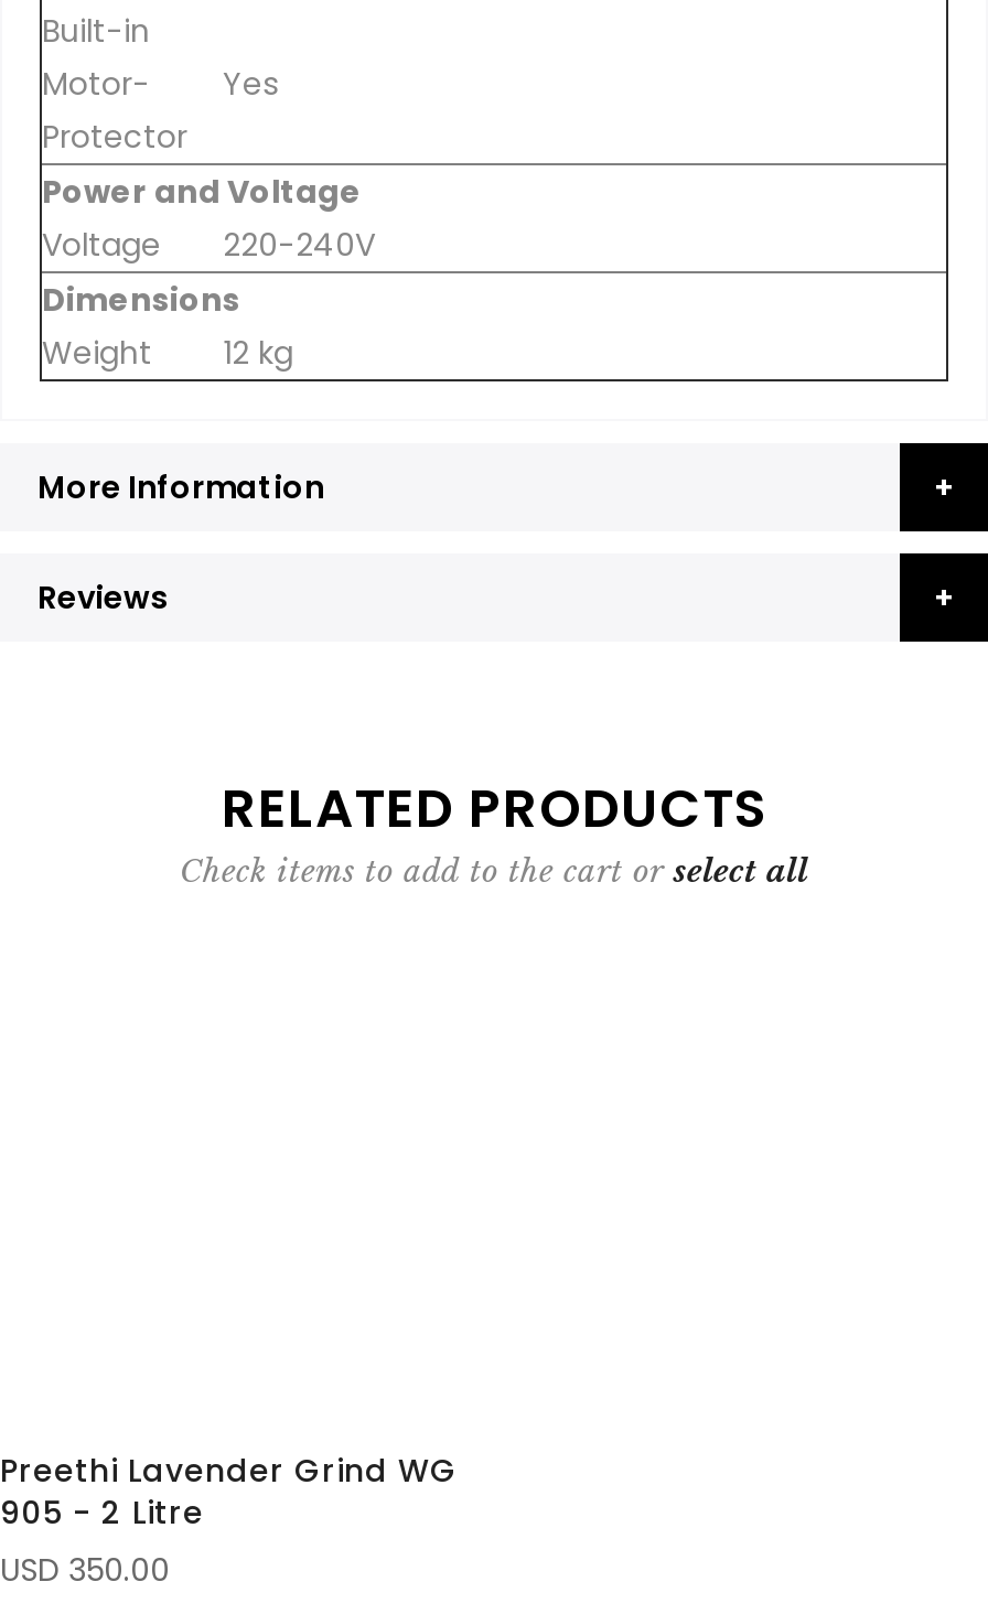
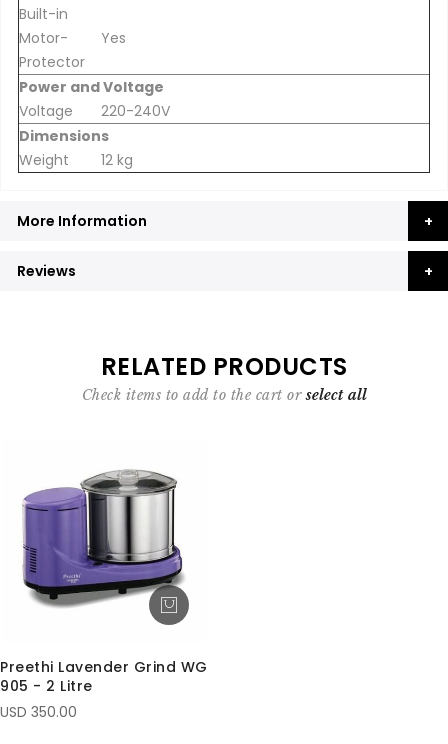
+ [image]
